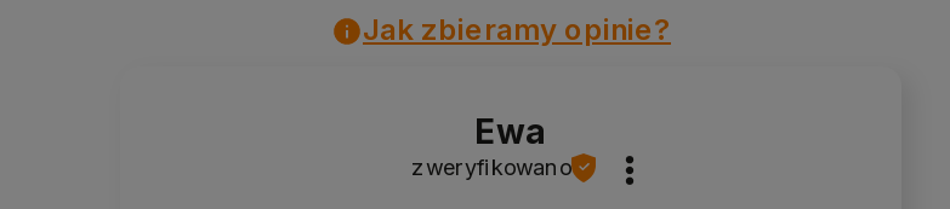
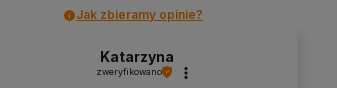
- Ewa
+ Katarzyna
